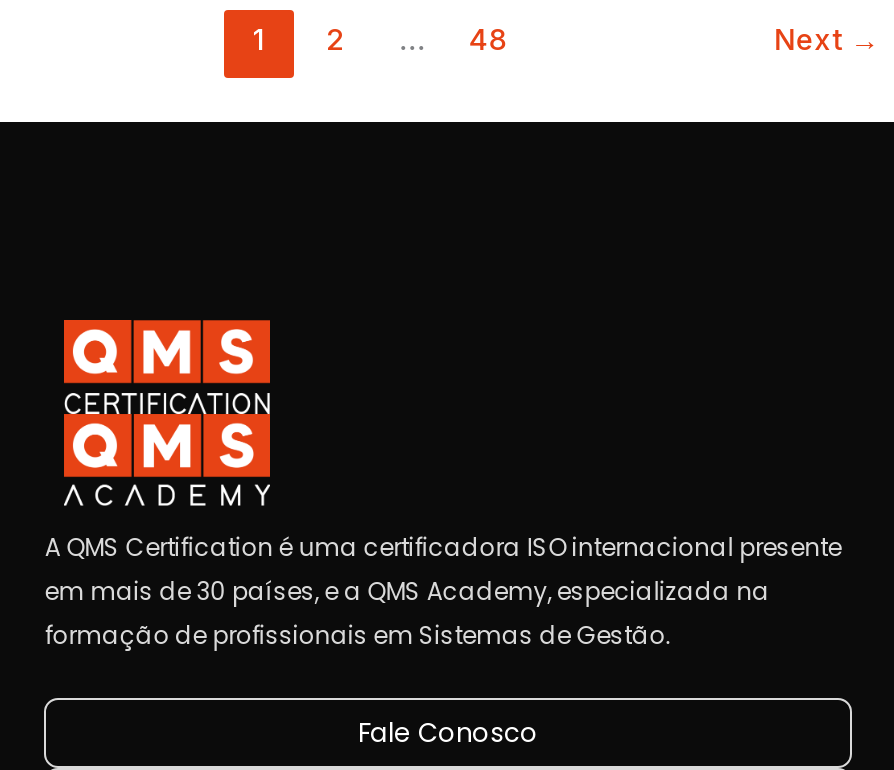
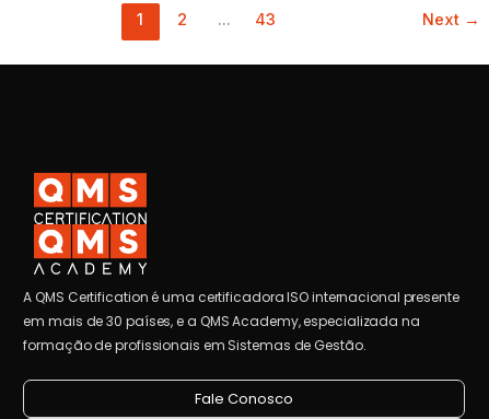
- 48
+ 43
